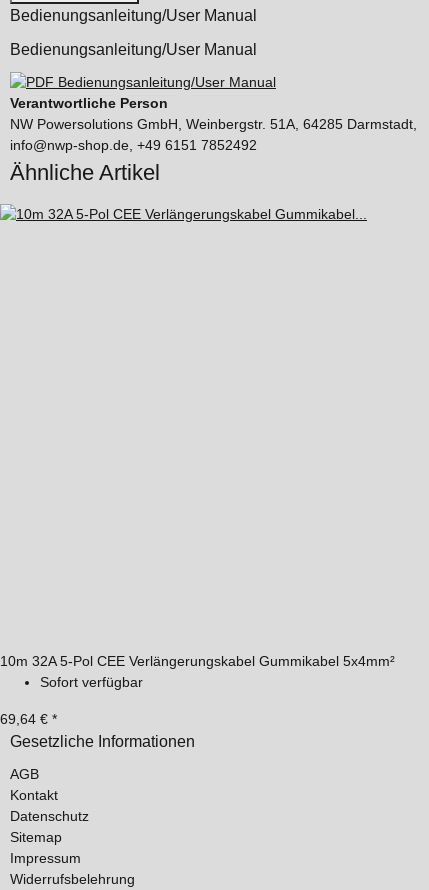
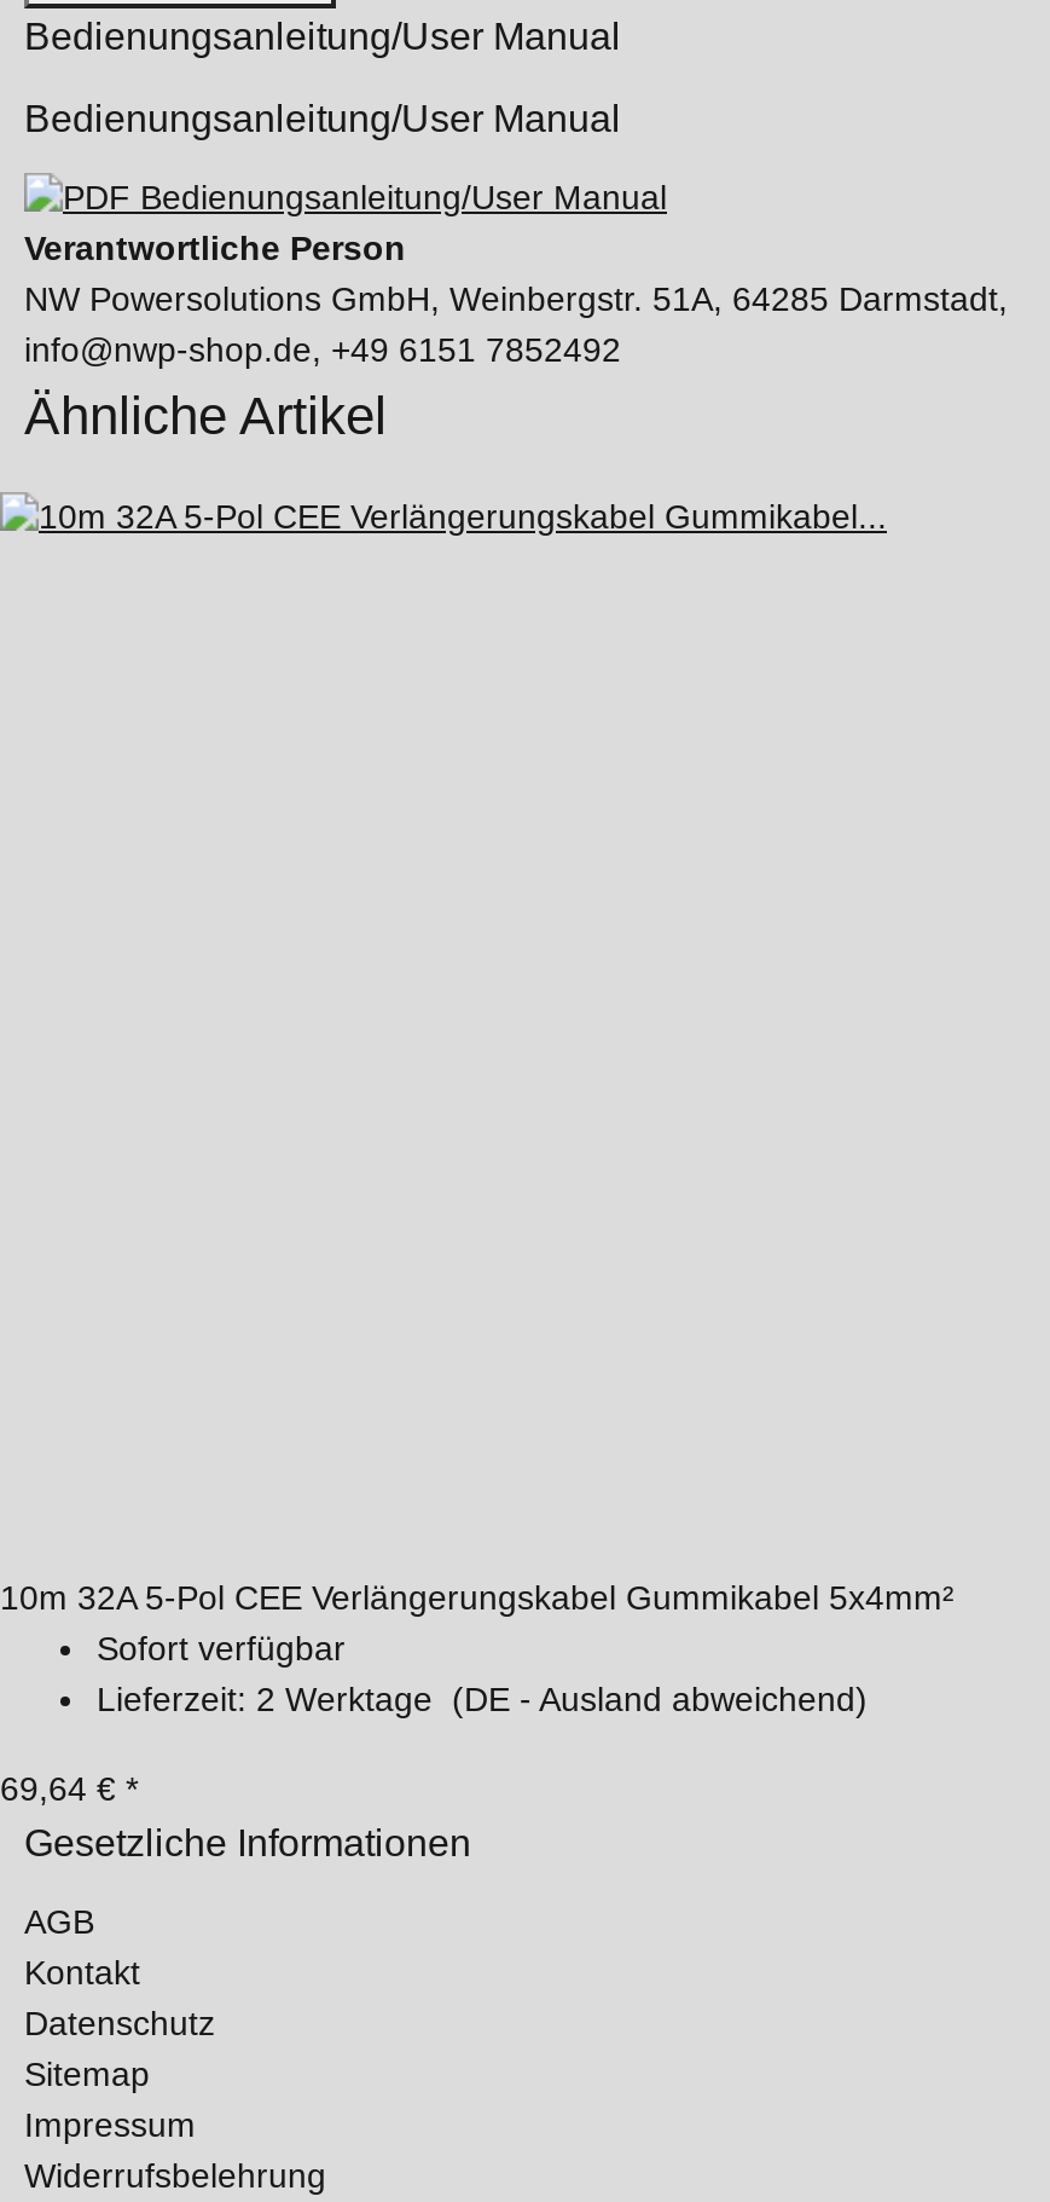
+ Lieferzeit: 2 Werktage (DE - Ausland abweichend)
